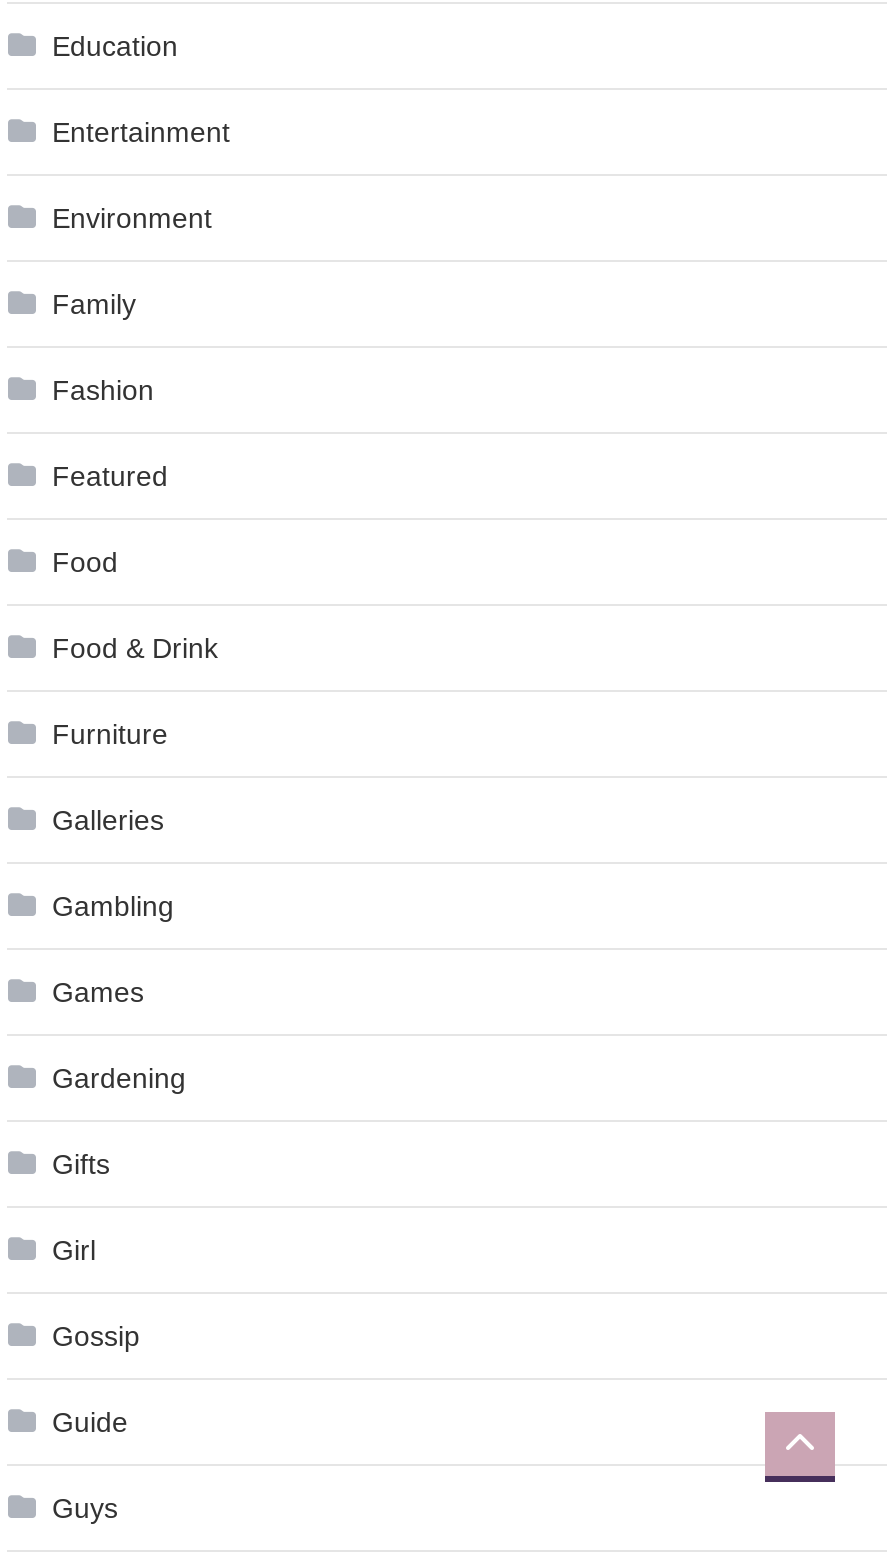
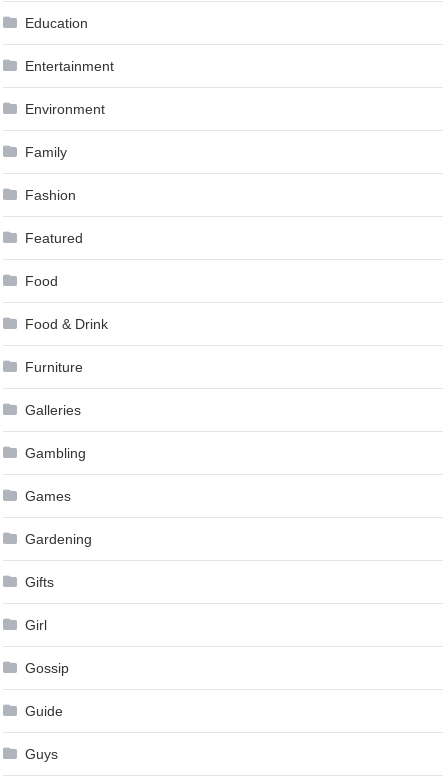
- [image]
